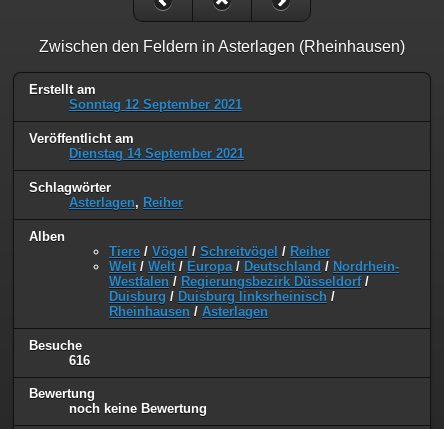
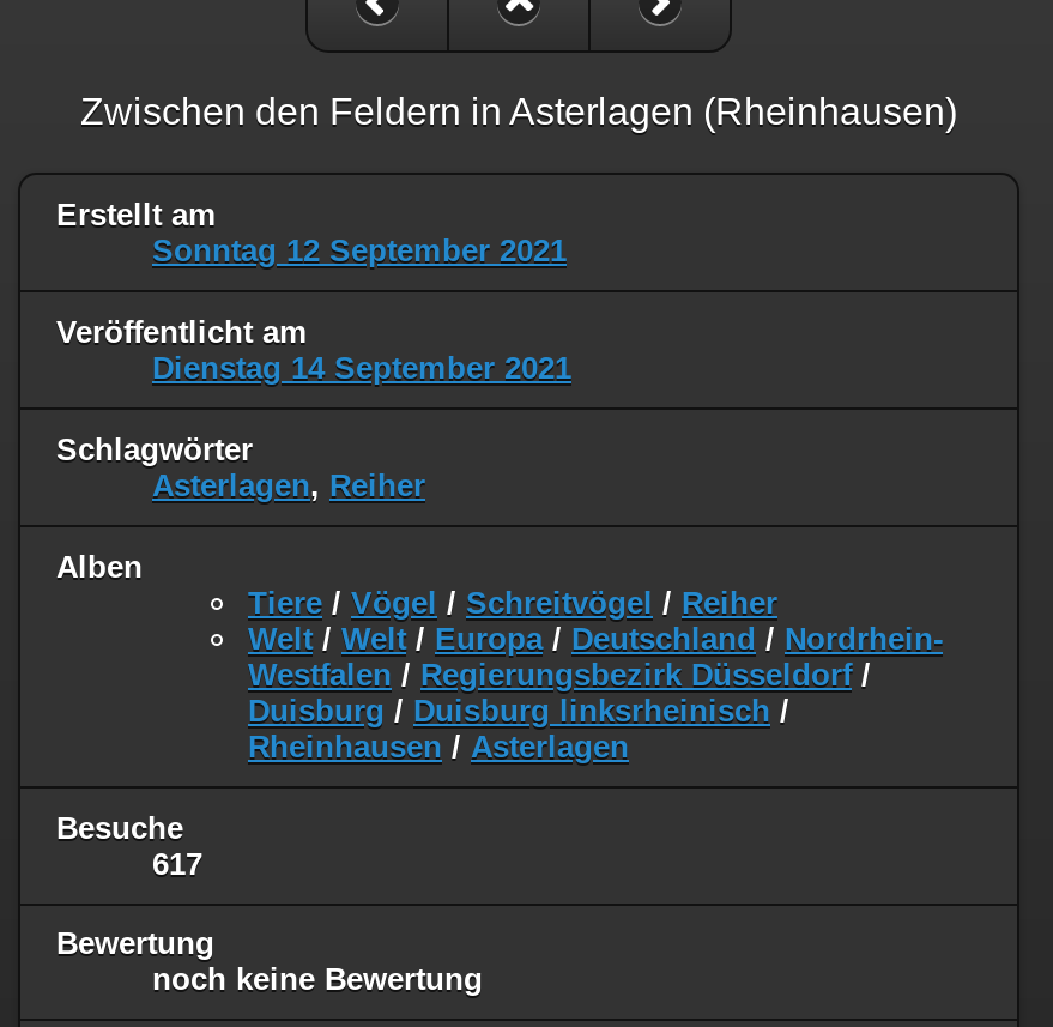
- 616
+ 617
